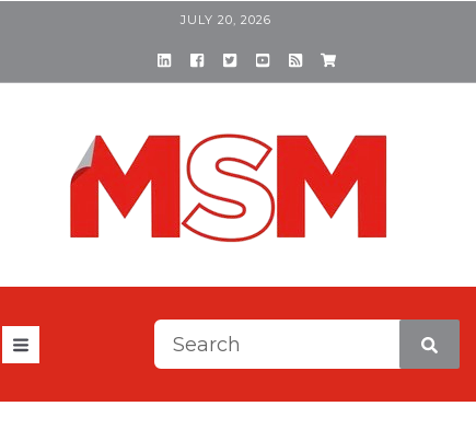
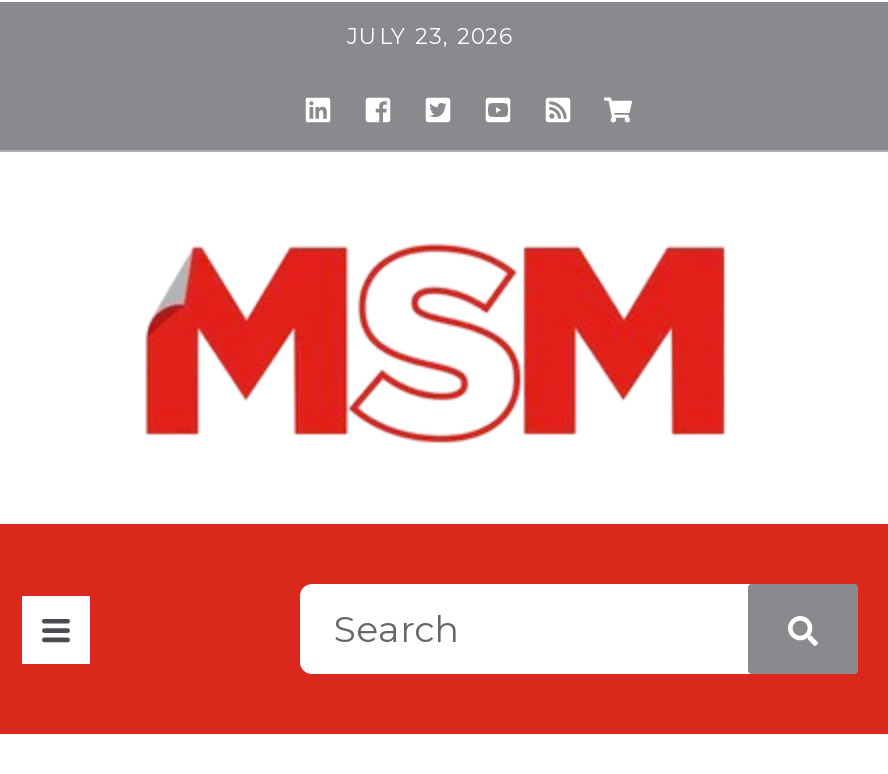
- JULY 20, 2026
+ JULY 23, 2026
